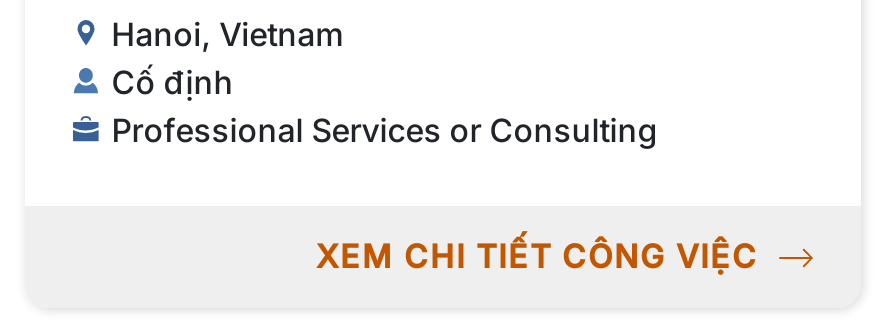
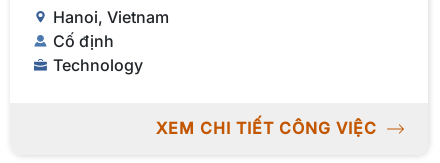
- Professional Services or Consulting
+ Technology
